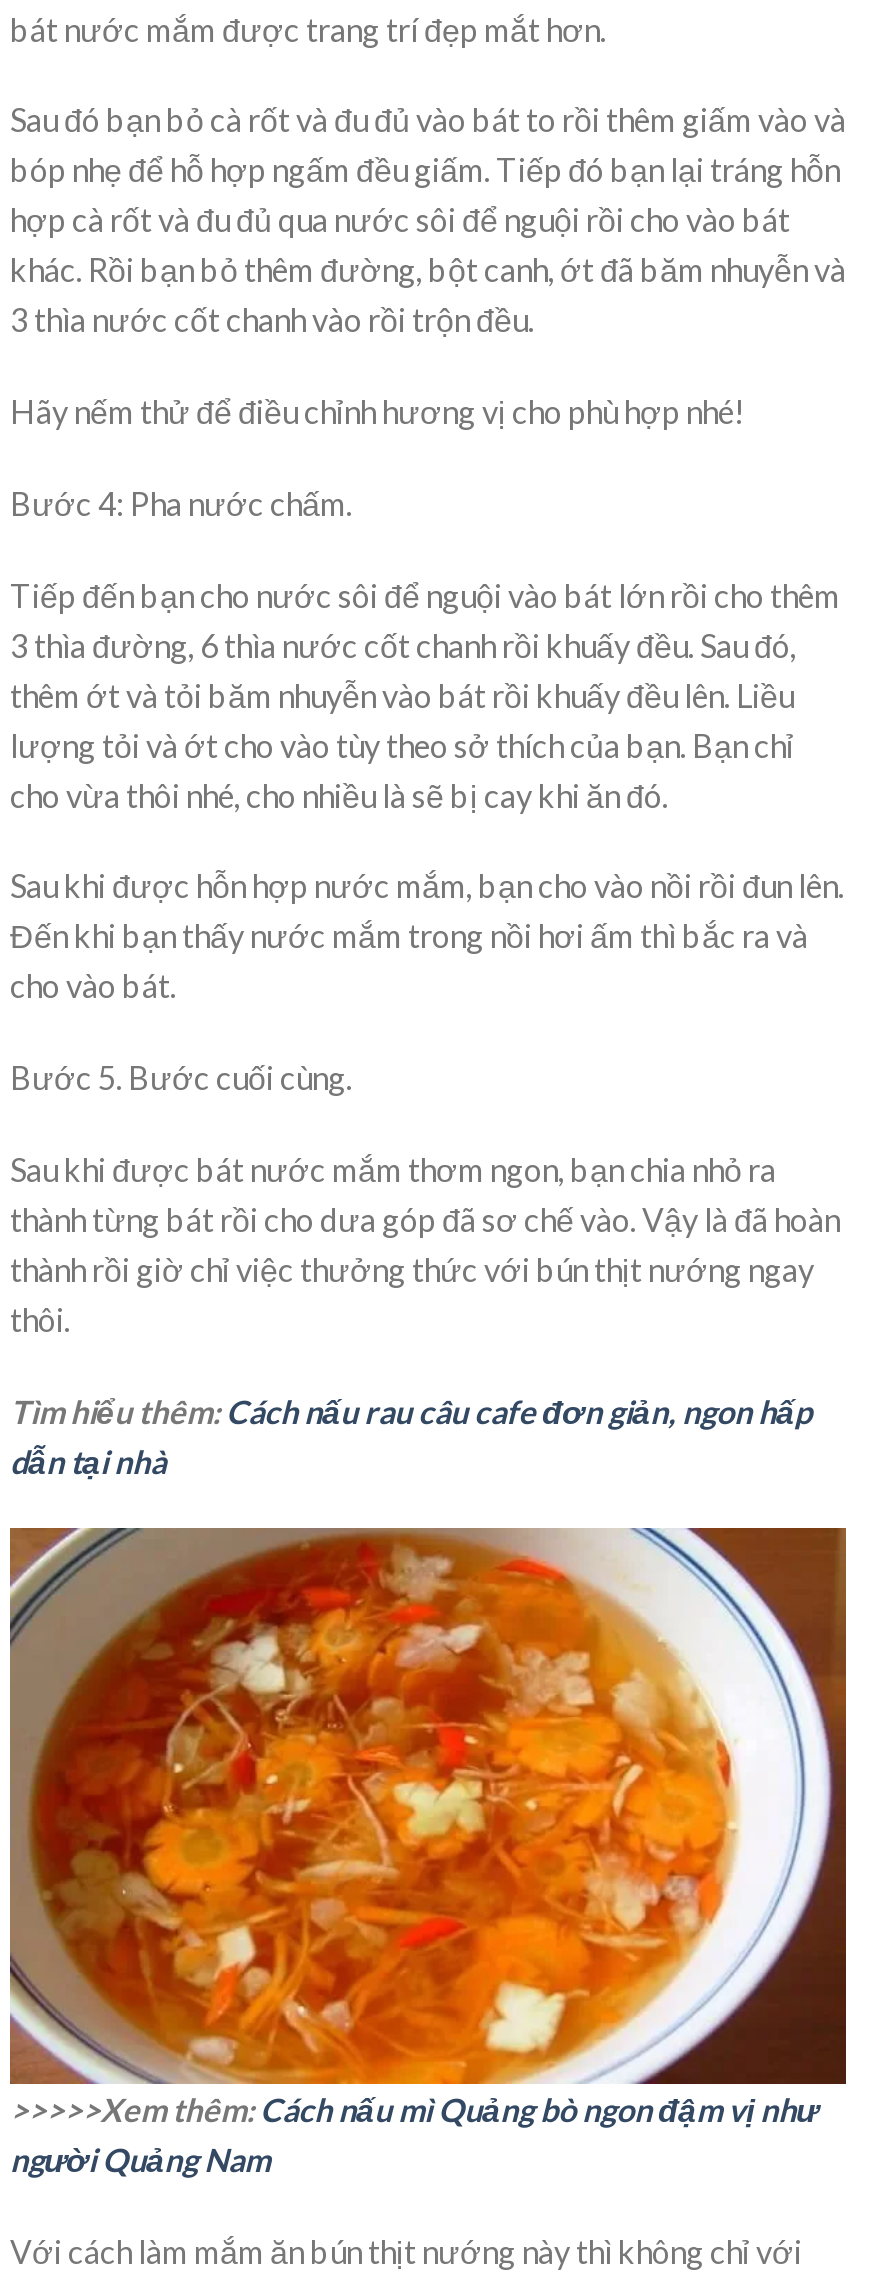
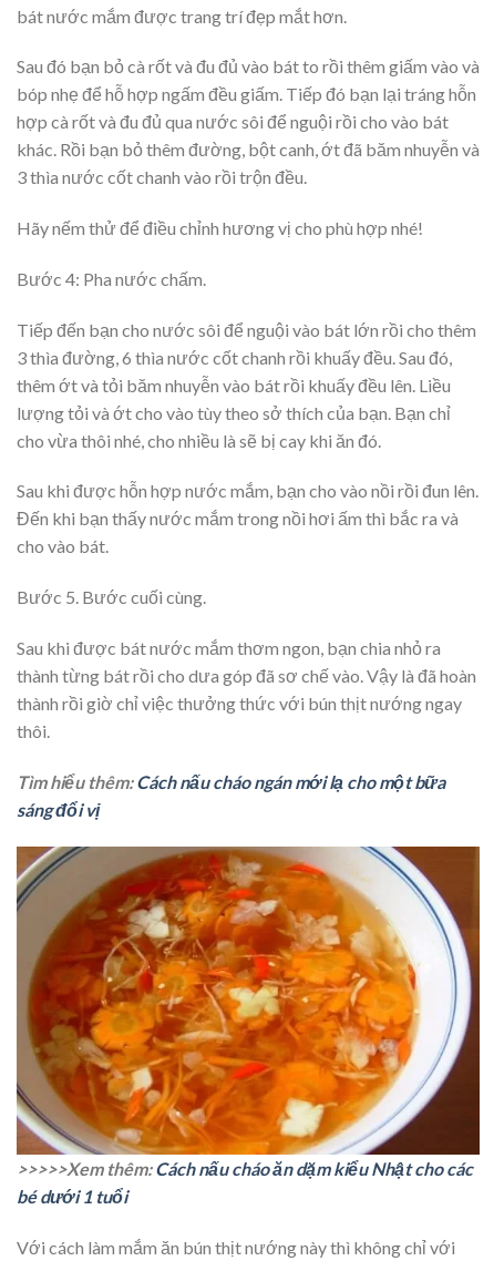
- Tìm hiểu thêm: Cách nấu rau câu cafe đơn giản, ngon hấp
- dẫn tại nhà
+ Tìm hiểu thêm: Cách nấu cháo ngán mới lạ cho một bữa
+ sáng đổi vị

- >>>>>Xem thêm: Cách nấu mì Quảng bò ngon đậm vị như
- người Quảng Nam
+ >>>>>Xem thêm: Cách nấu cháo ăn dặm kiểu Nhật cho các
+ bé dưới 1 tuổi
